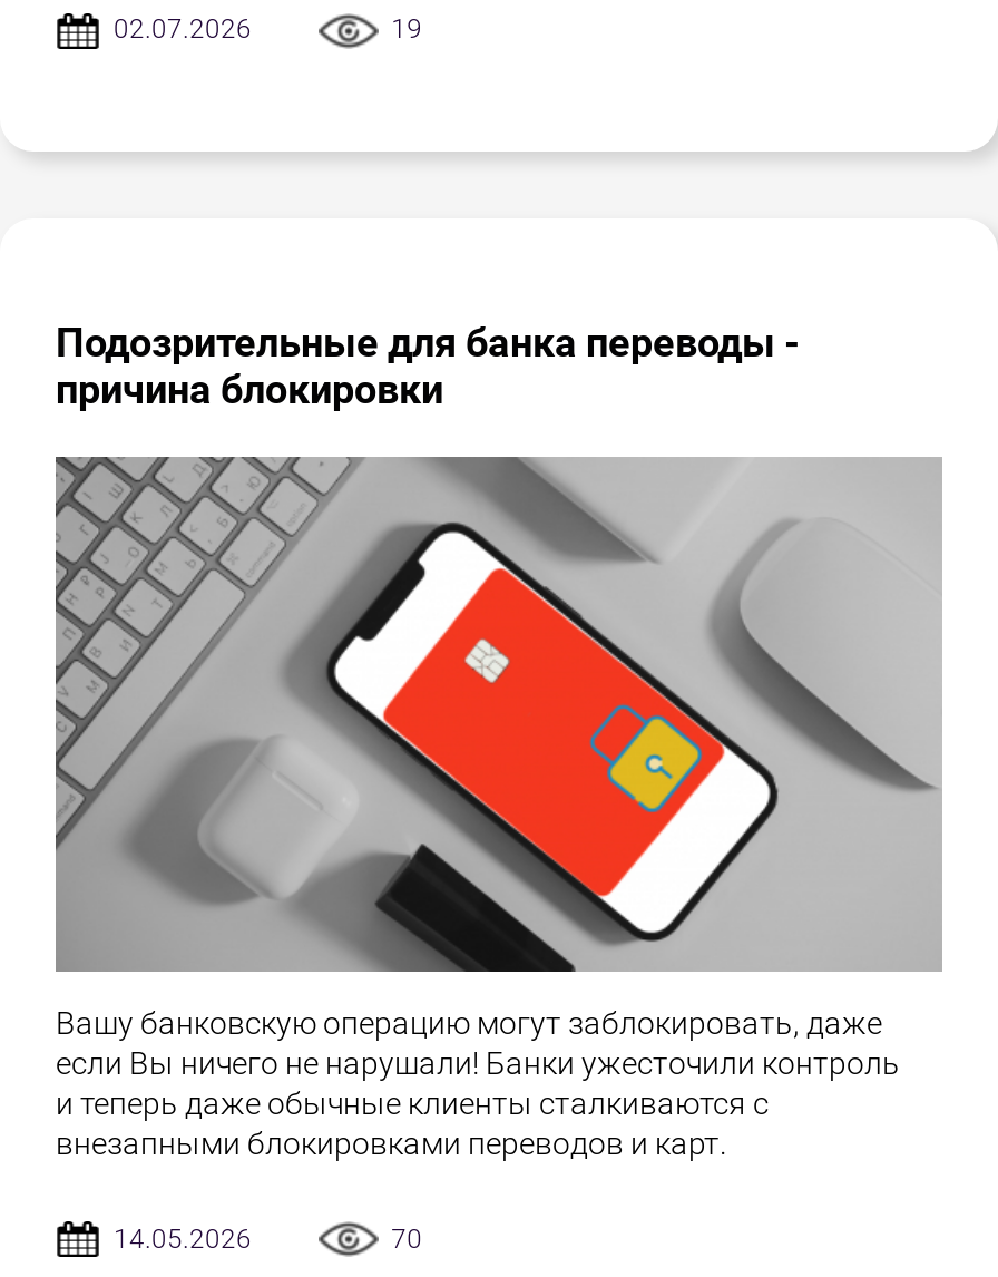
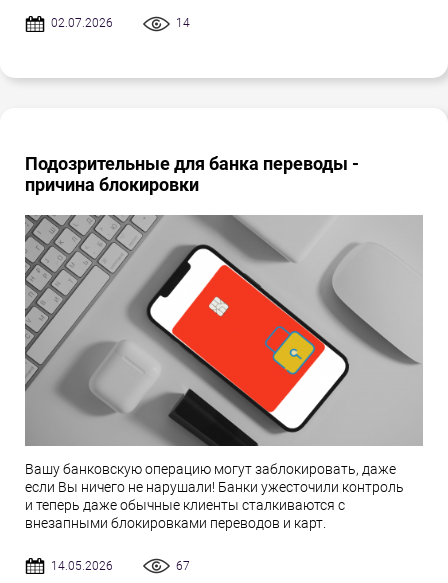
- 19
+ 14

- 70
+ 67
